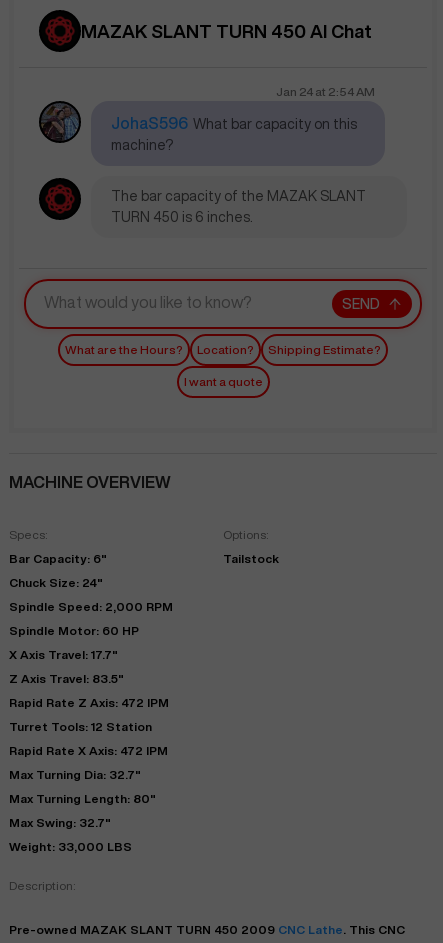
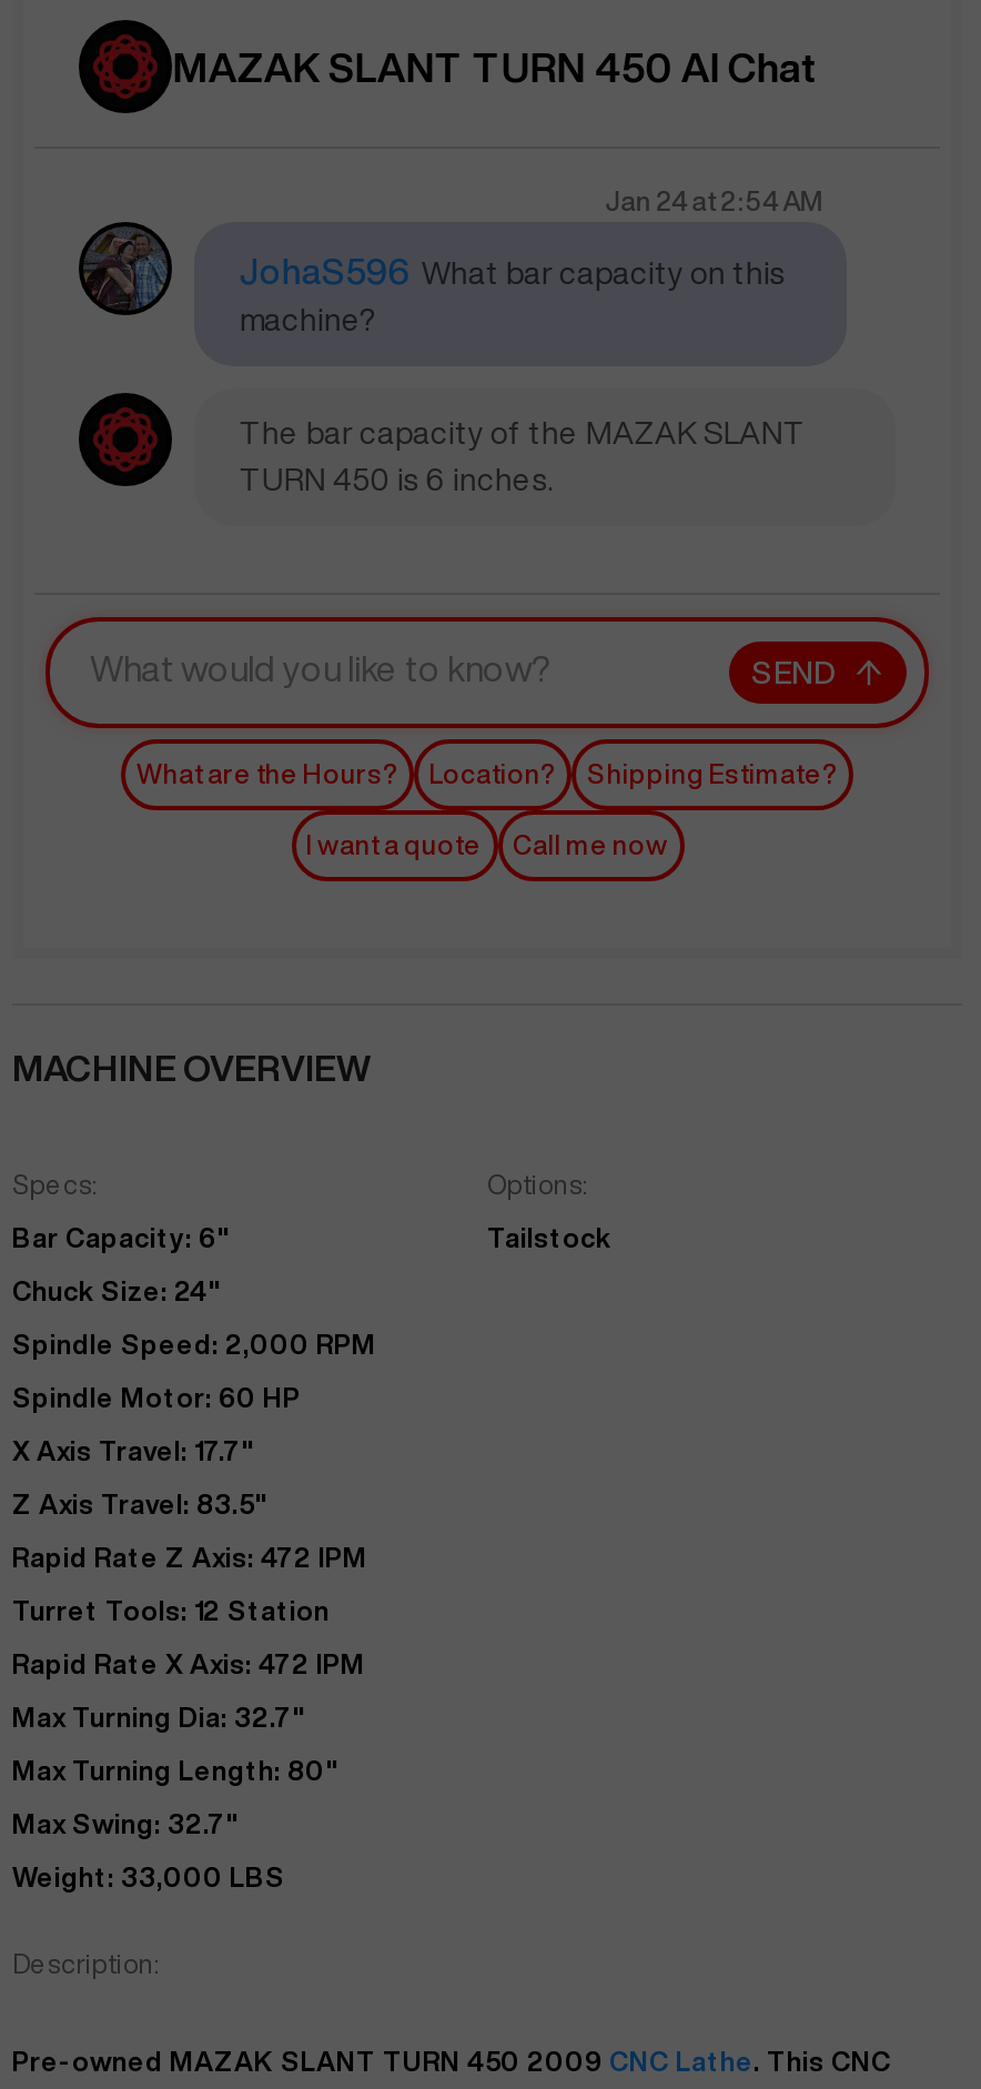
+ Call me now
